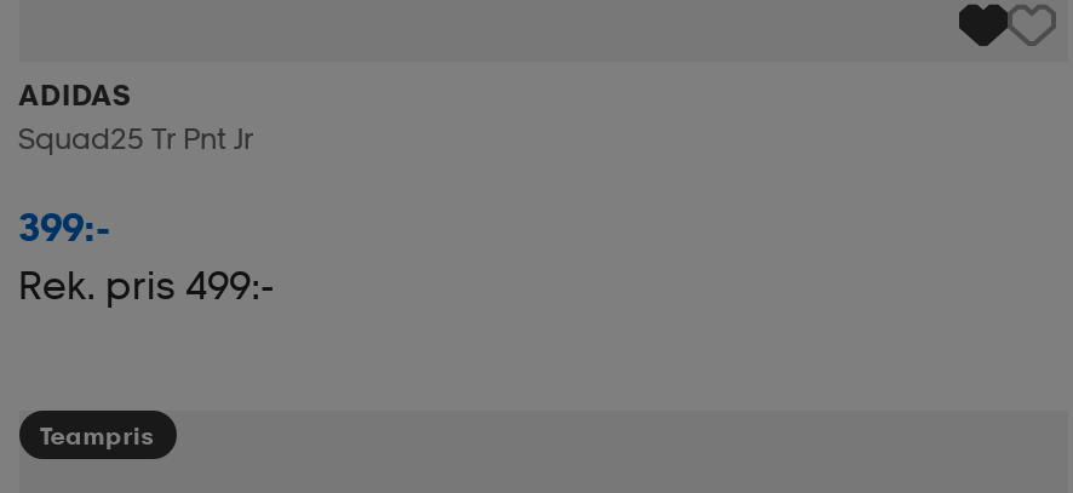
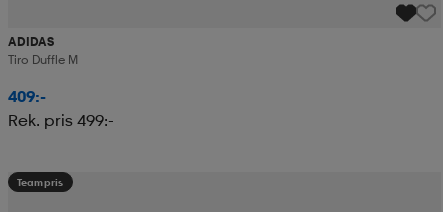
- Squad25 Tr Pnt Jr
+ Tiro Duffle M

- 399:-
+ 409:-
